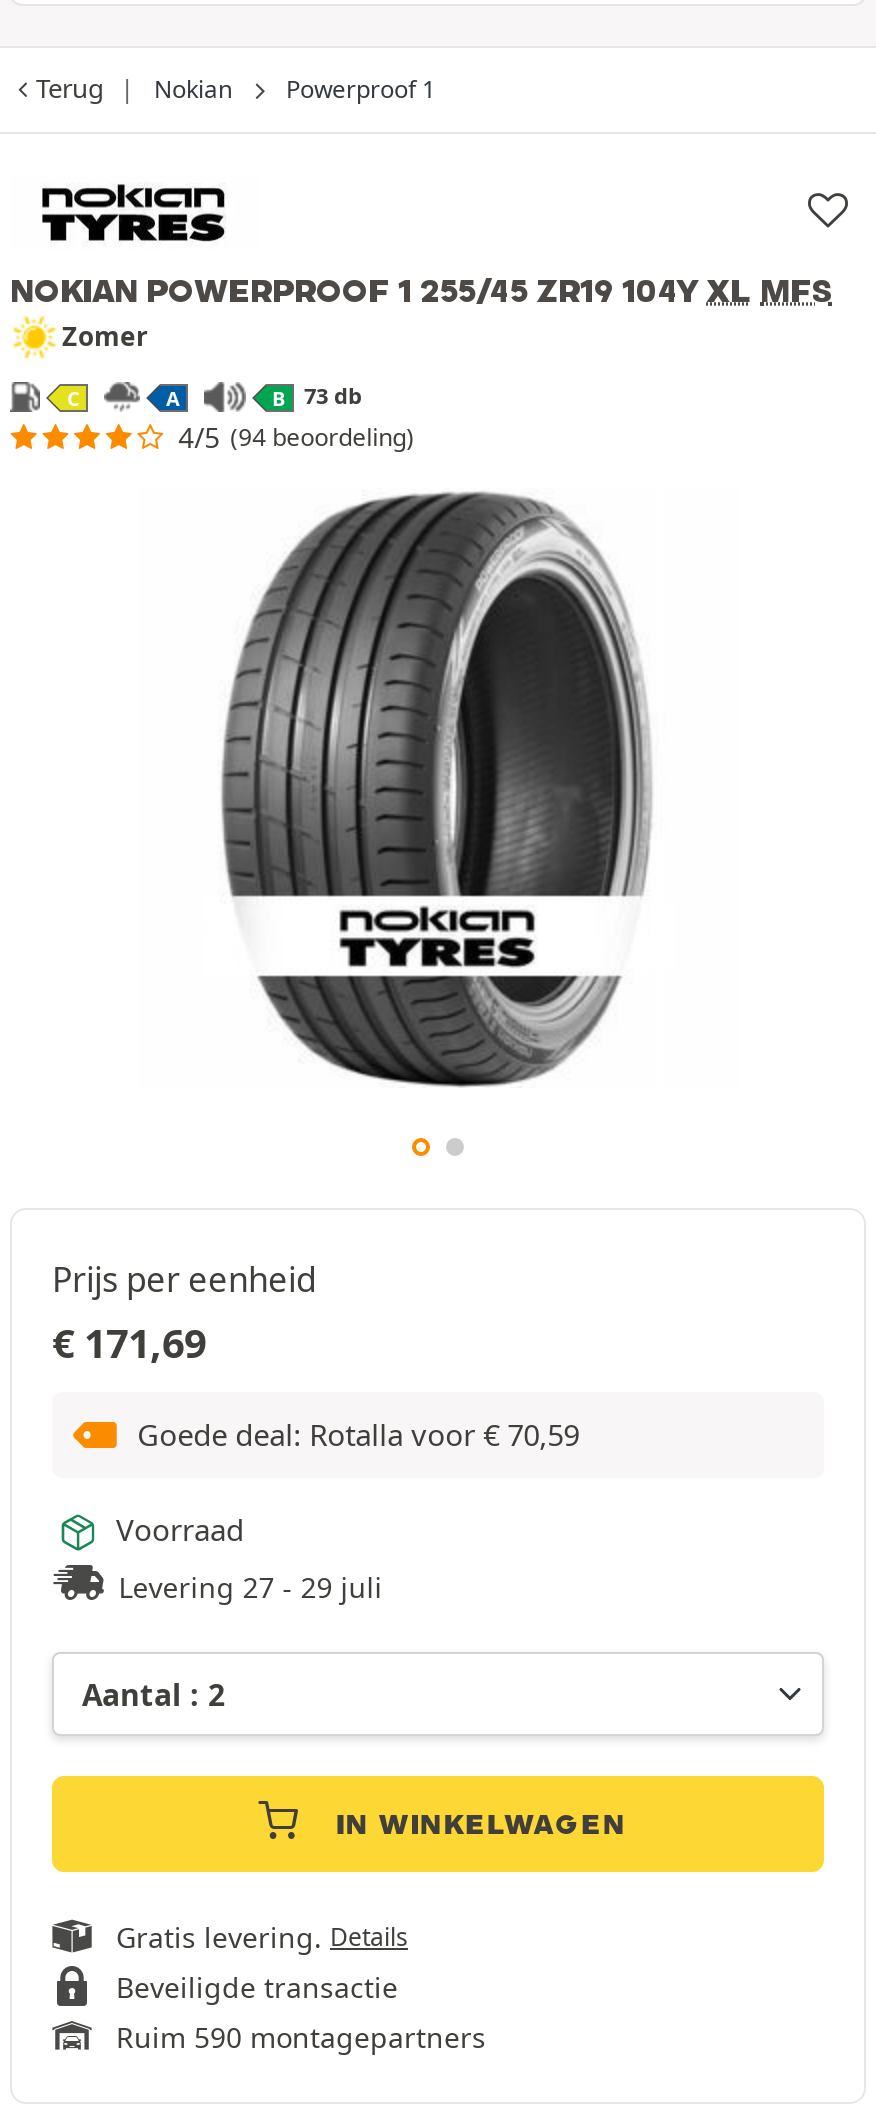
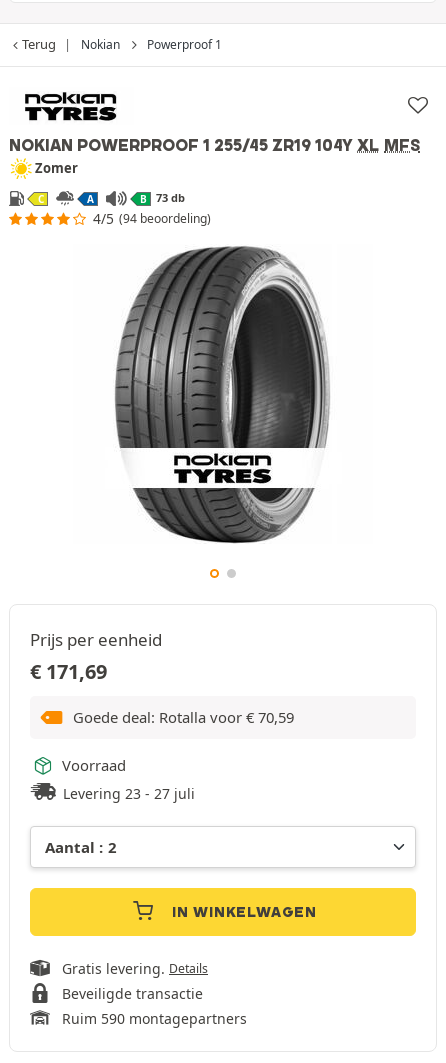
- Levering 27 - 29 juli
+ Levering 23 - 27 juli
